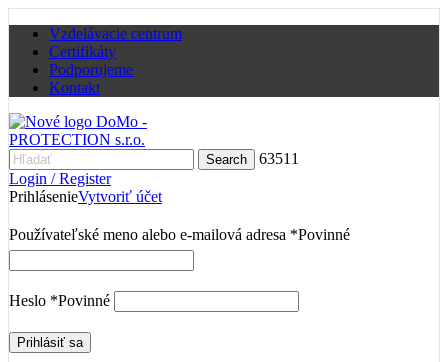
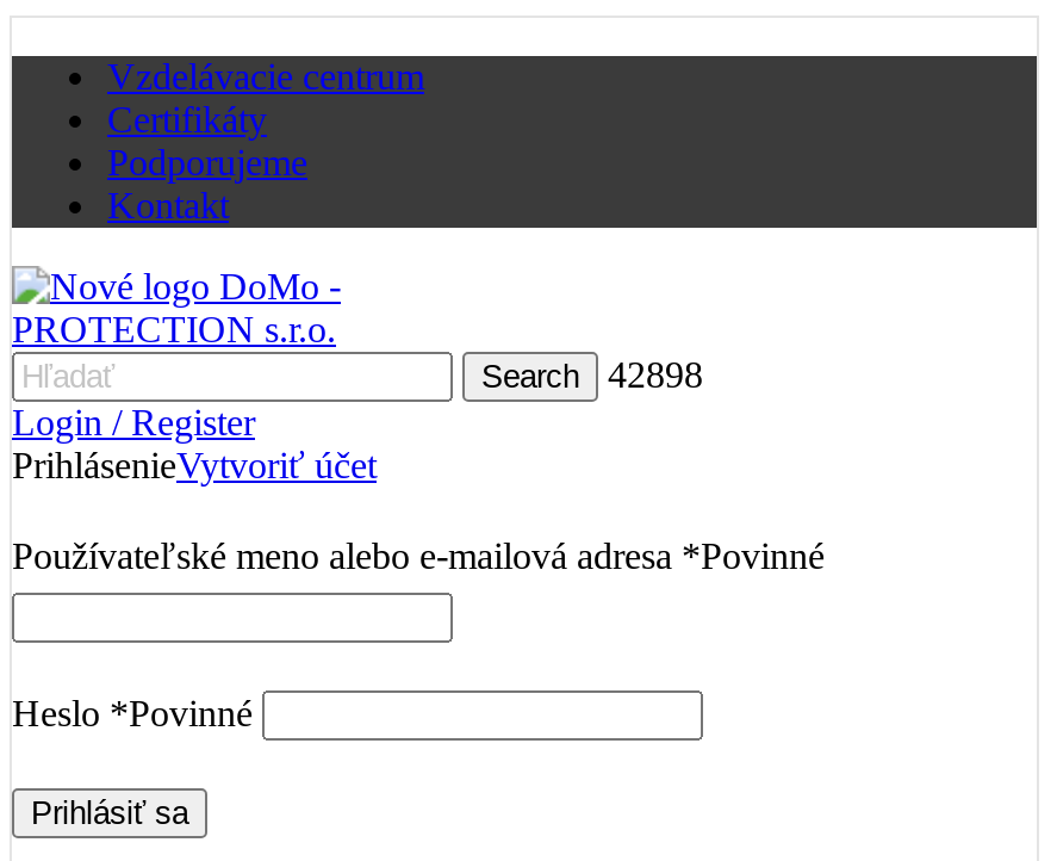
- Search 63511
+ Search 42898
